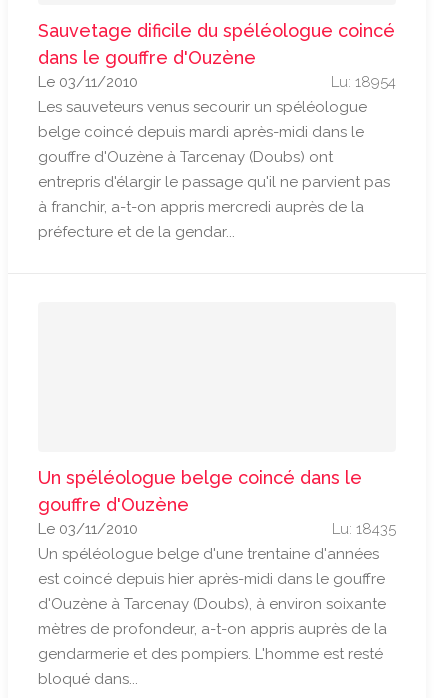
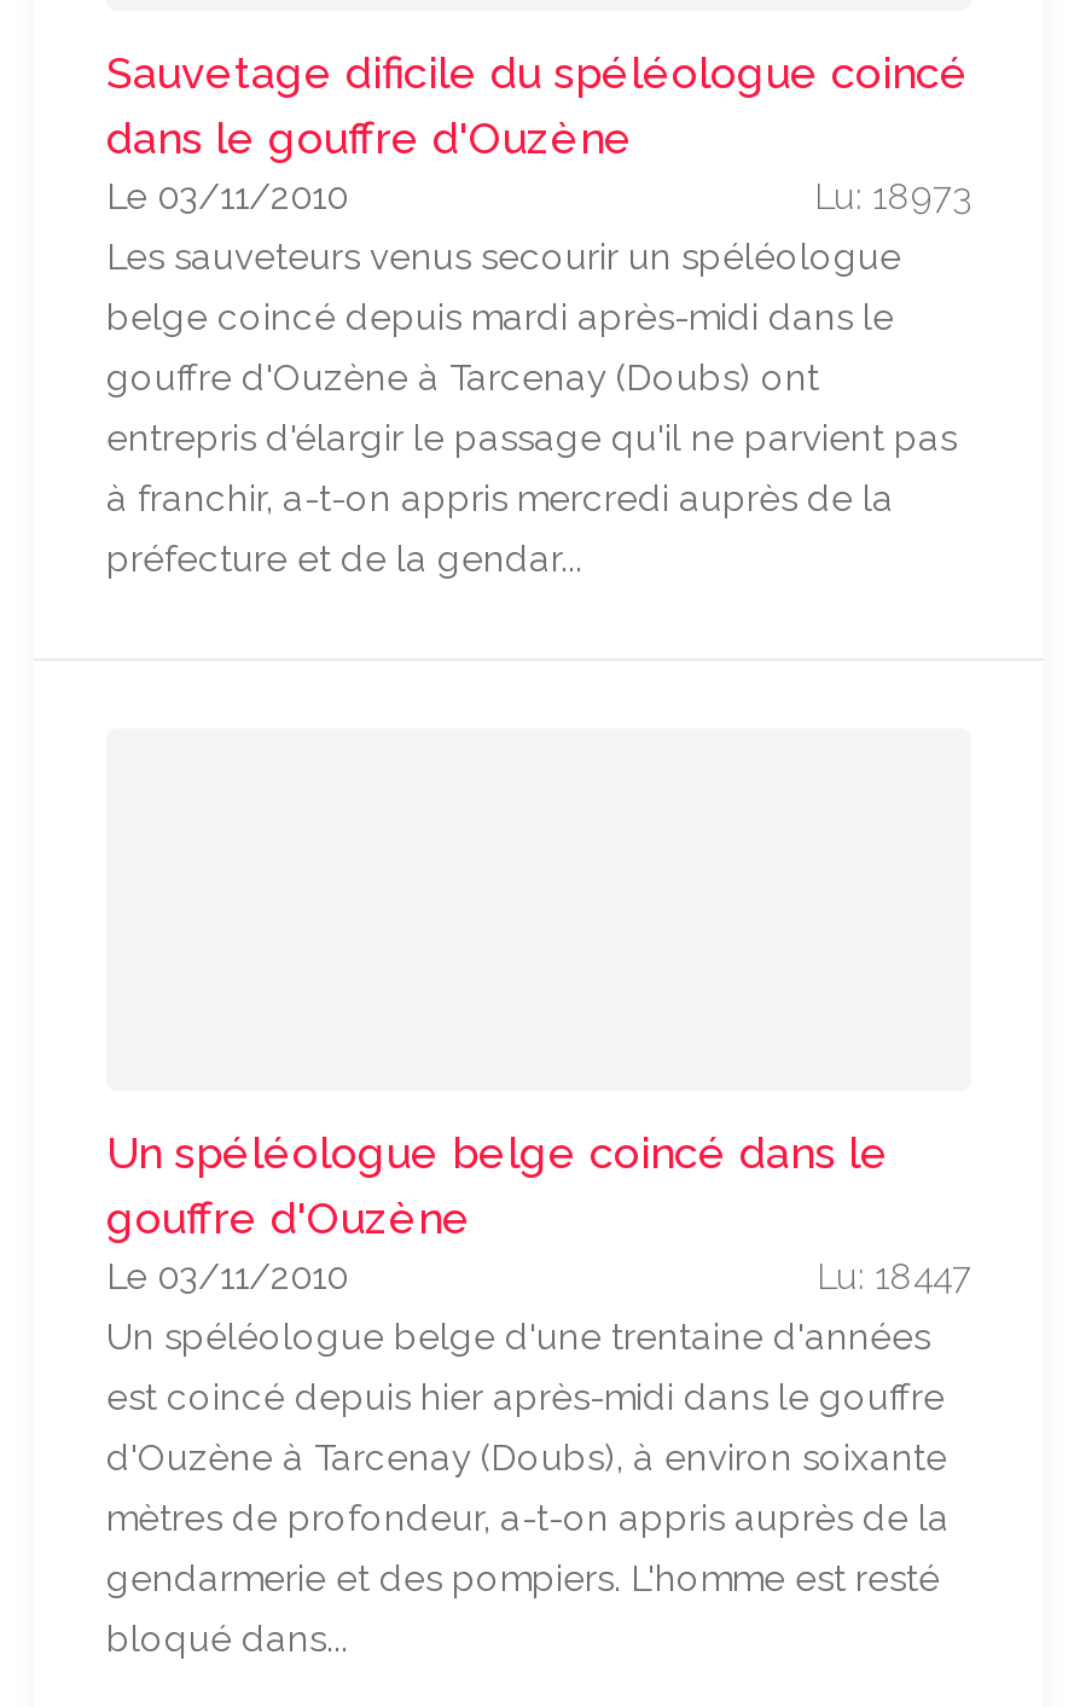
- Lu: 18954
+ Lu: 18973

- Lu: 18435
+ Lu: 18447
